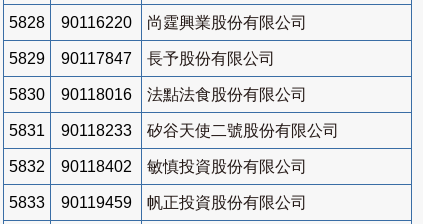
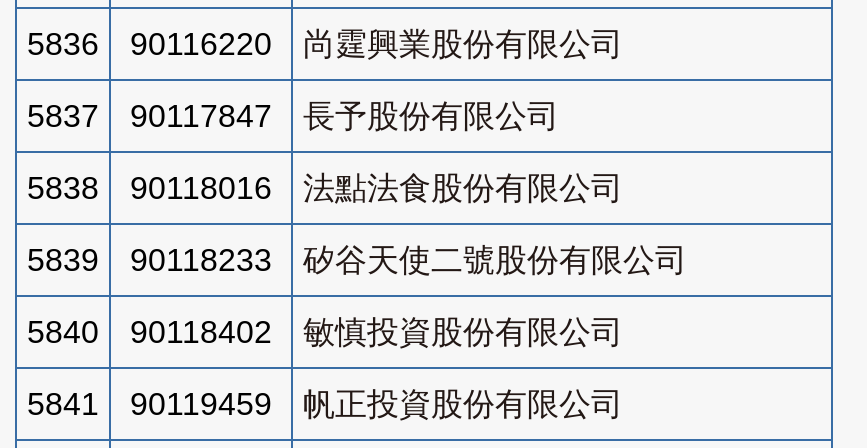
- 5828 90116220 尚霆興業股份有限公司
+ 5836 90116220 尚霆興業股份有限公司

- 5829 90117847 長予股份有限公司
+ 5837 90117847 長予股份有限公司

- 5830 90118016 法點法食股份有限公司
+ 5838 90118016 法點法食股份有限公司

- 5831 90118233 矽谷天使二號股份有限公司
+ 5839 90118233 矽谷天使二號股份有限公司

- 5832 90118402 敏慎投資股份有限公司
+ 5840 90118402 敏慎投資股份有限公司

- 5833 90119459 帆正投資股份有限公司
+ 5841 90119459 帆正投資股份有限公司
